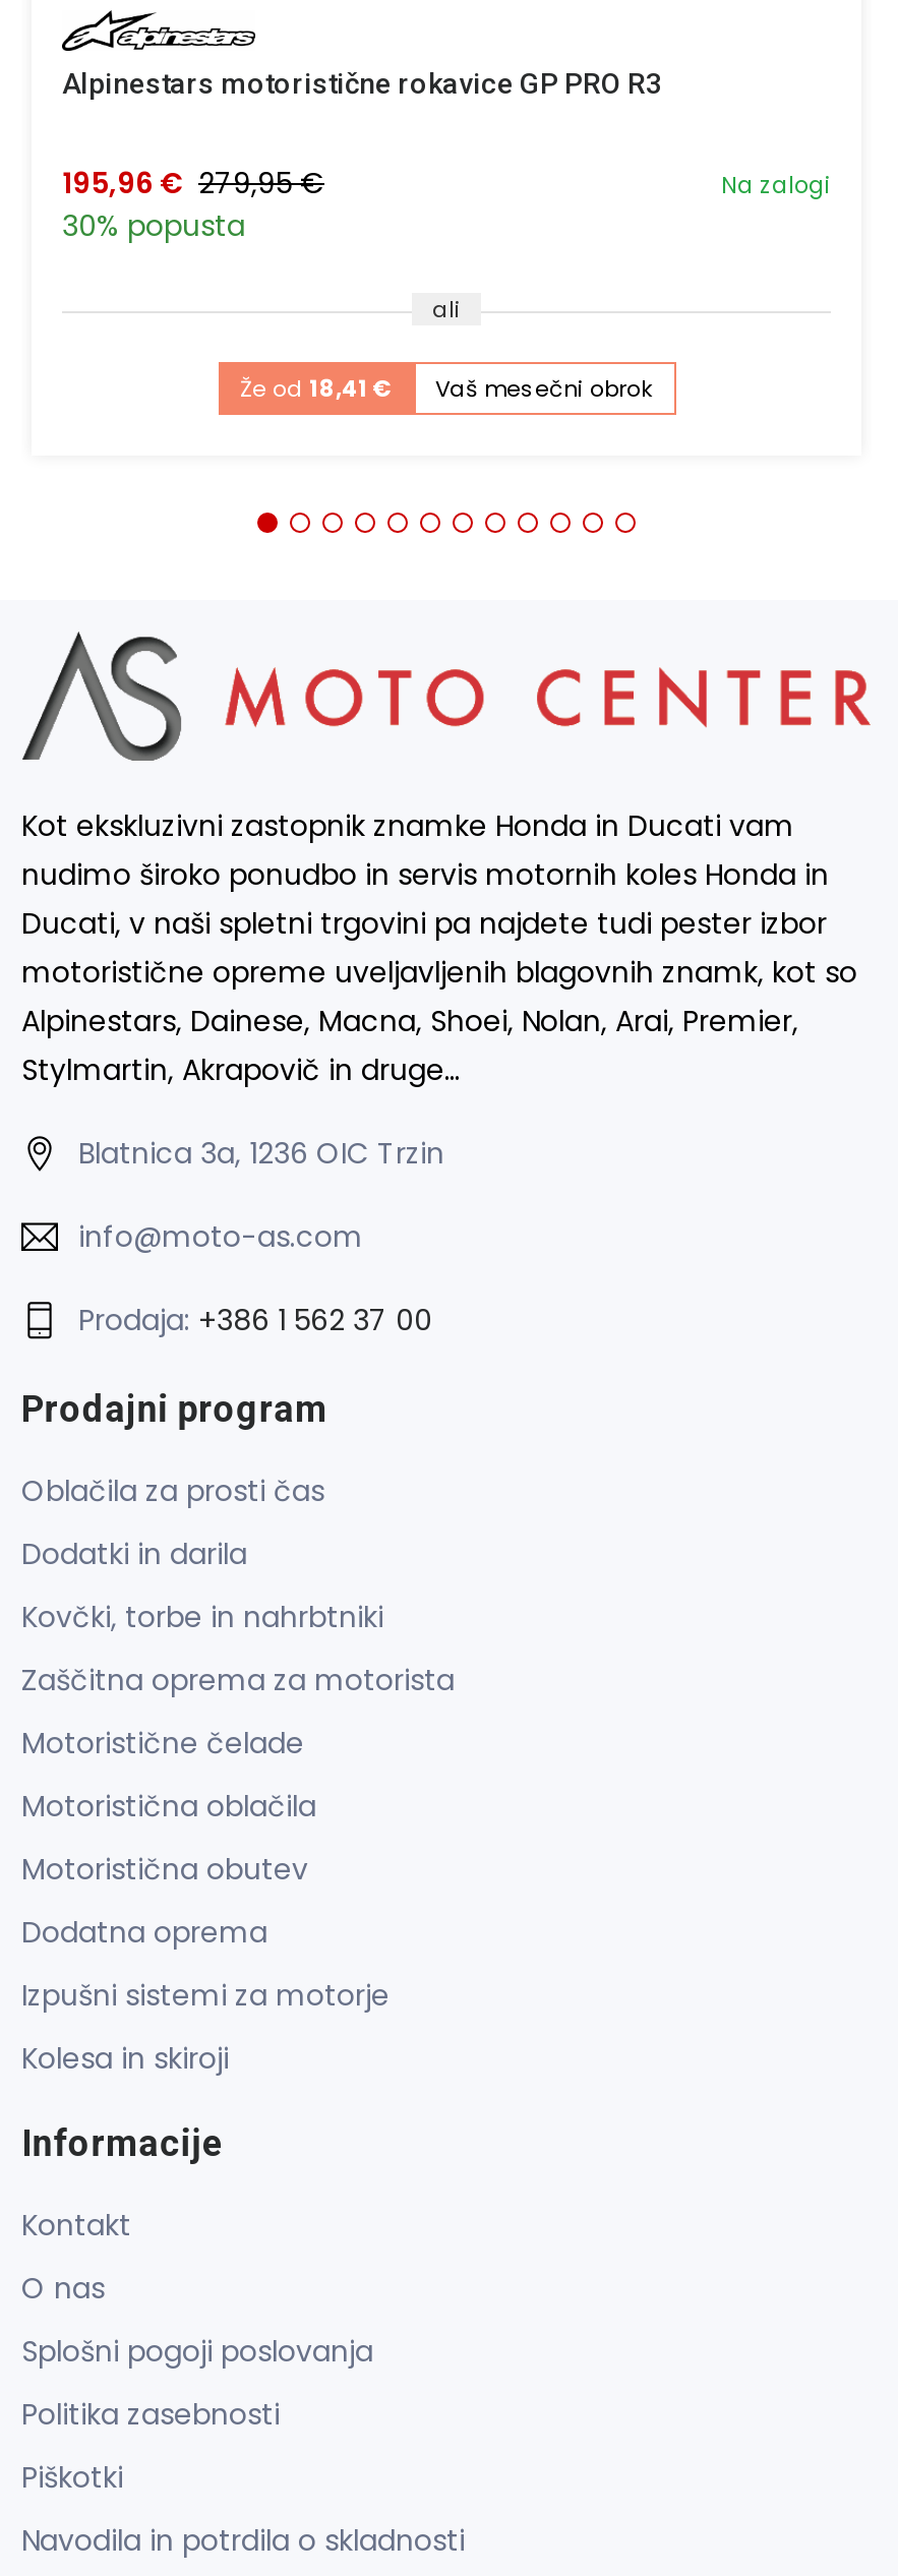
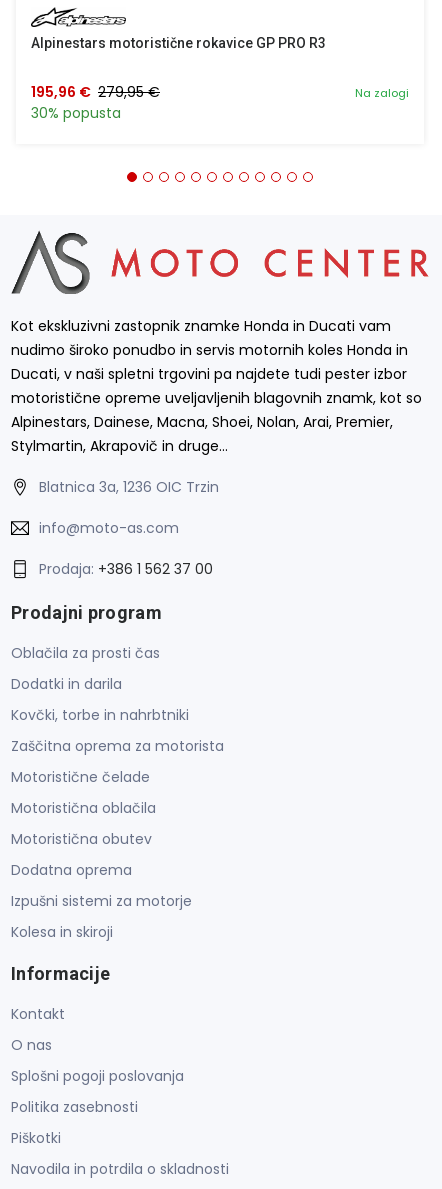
- ali
- Že od 18,41 €
- Vaš mesečni obrok
